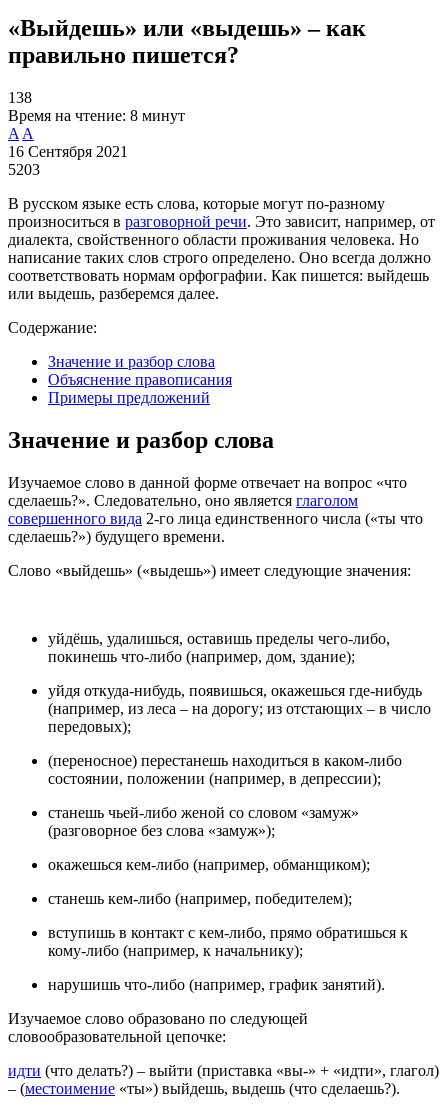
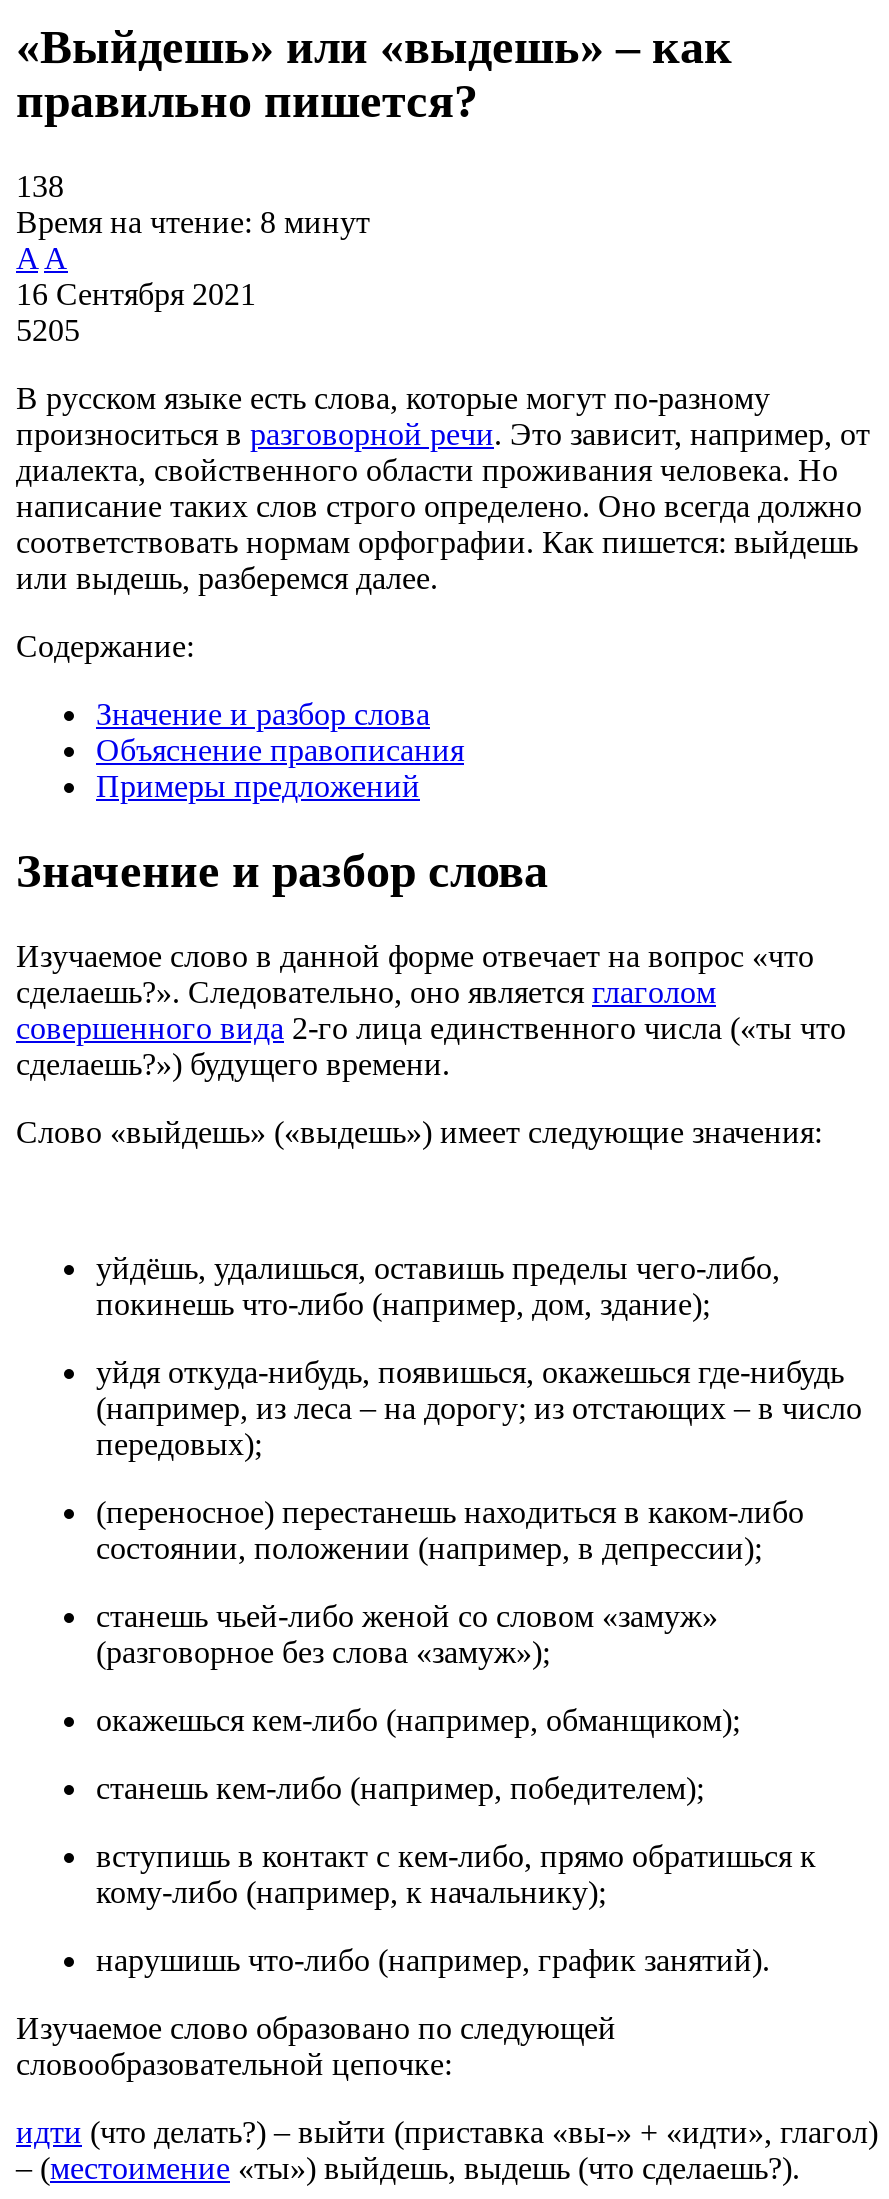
- 5203
+ 5205
